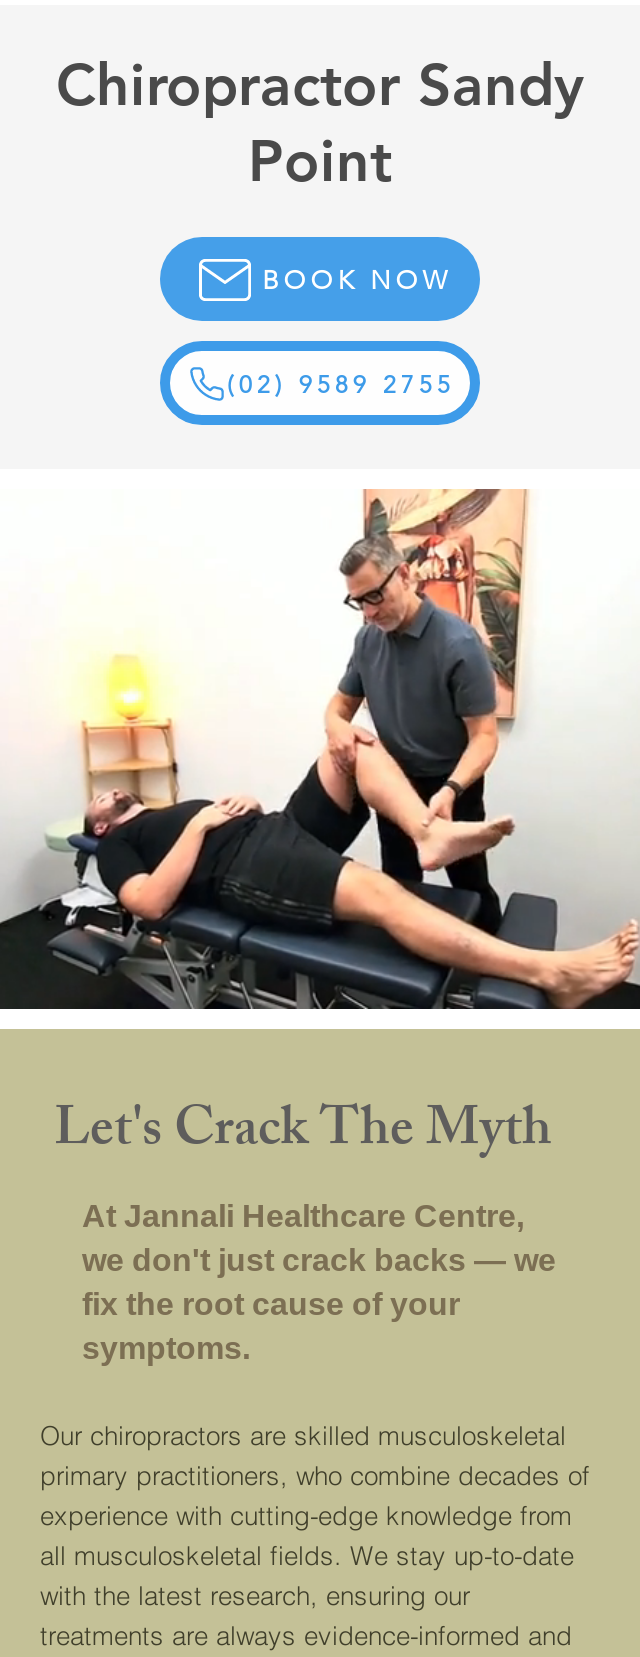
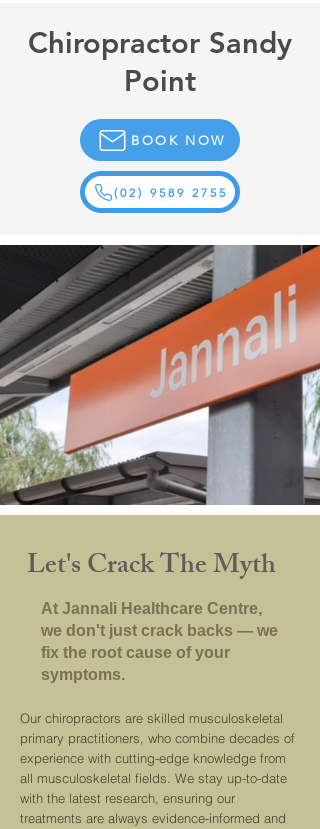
- [image]
+ [image]
